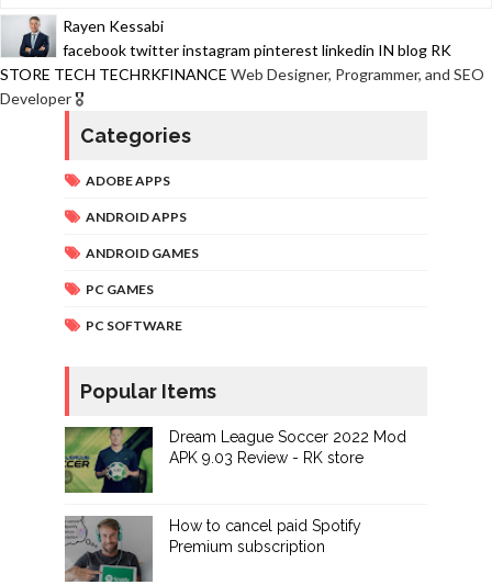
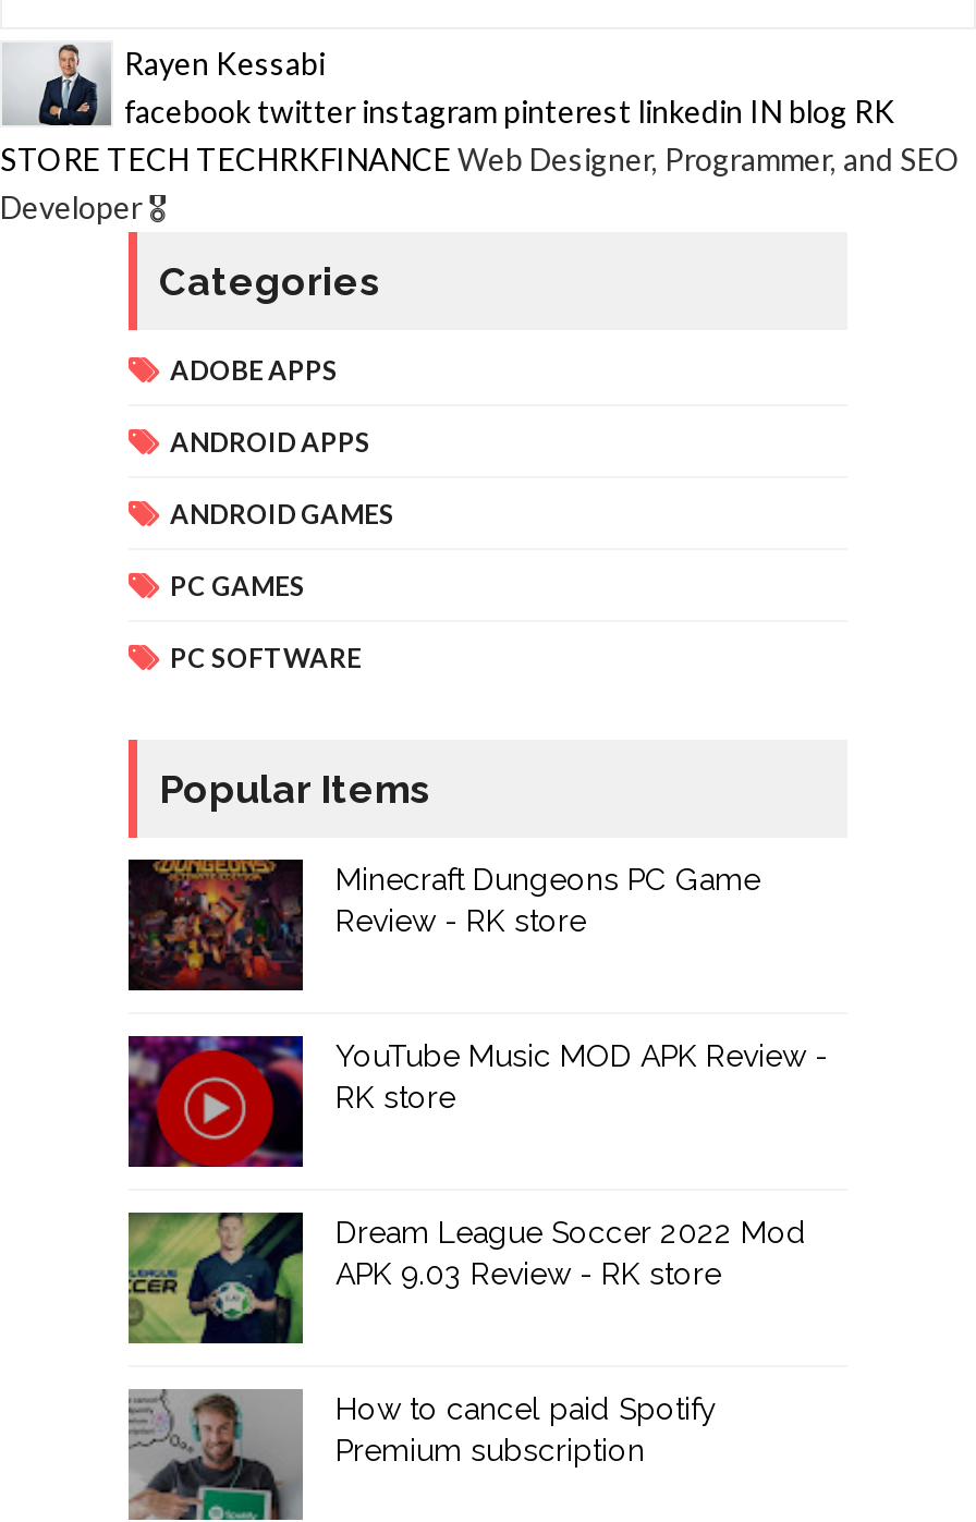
+ [image]
+ Minecraft Dungeons PC Game
+ Review - RK store

+ [image]
+ YouTube Music MOD APK Review -
+ RK store
